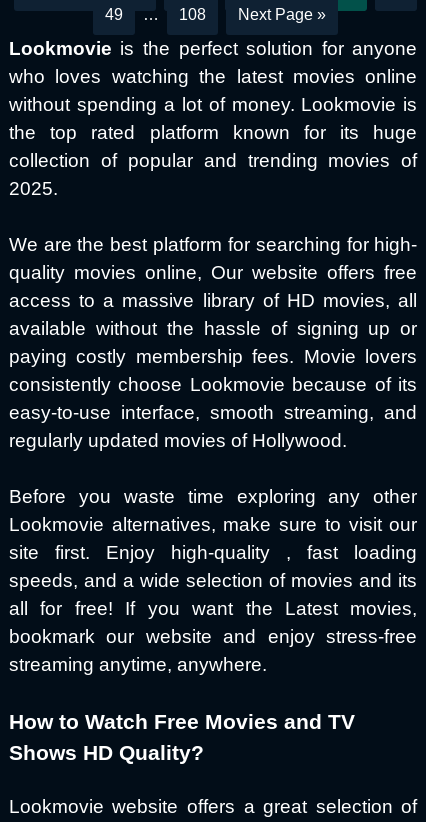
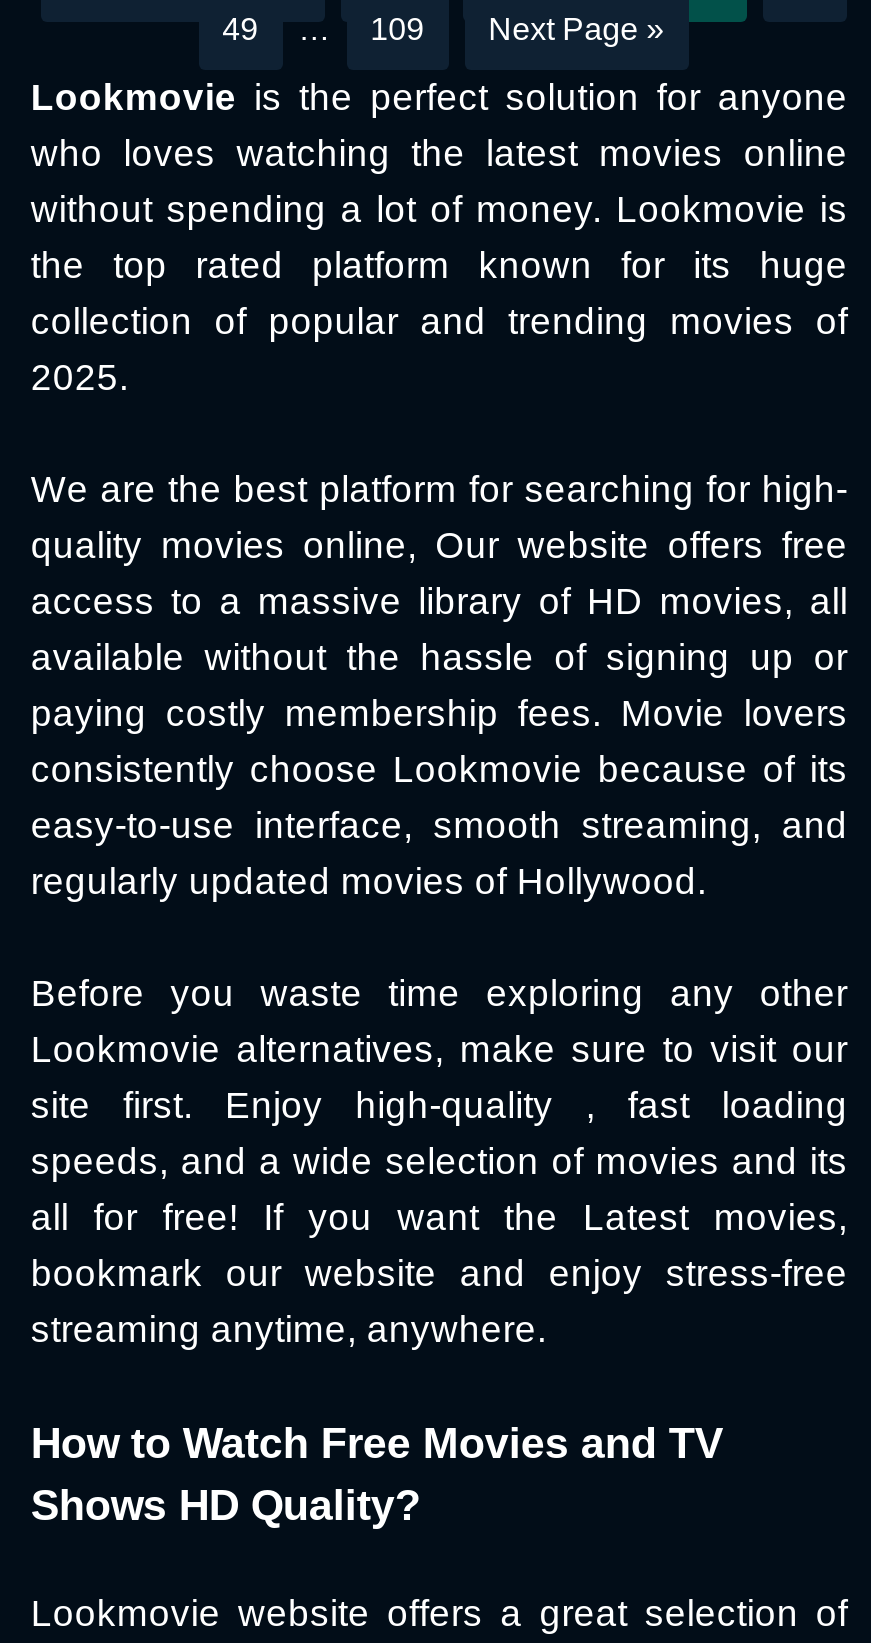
- 108
+ 109
